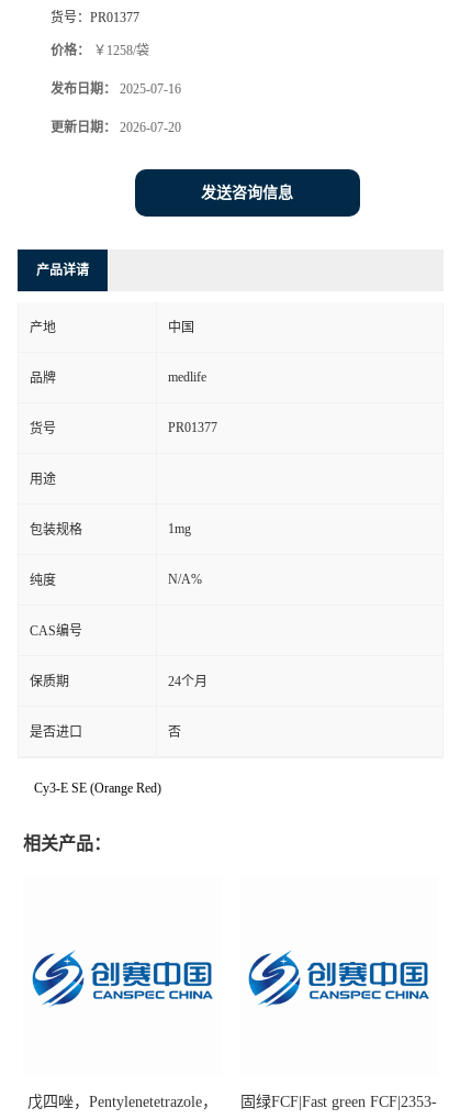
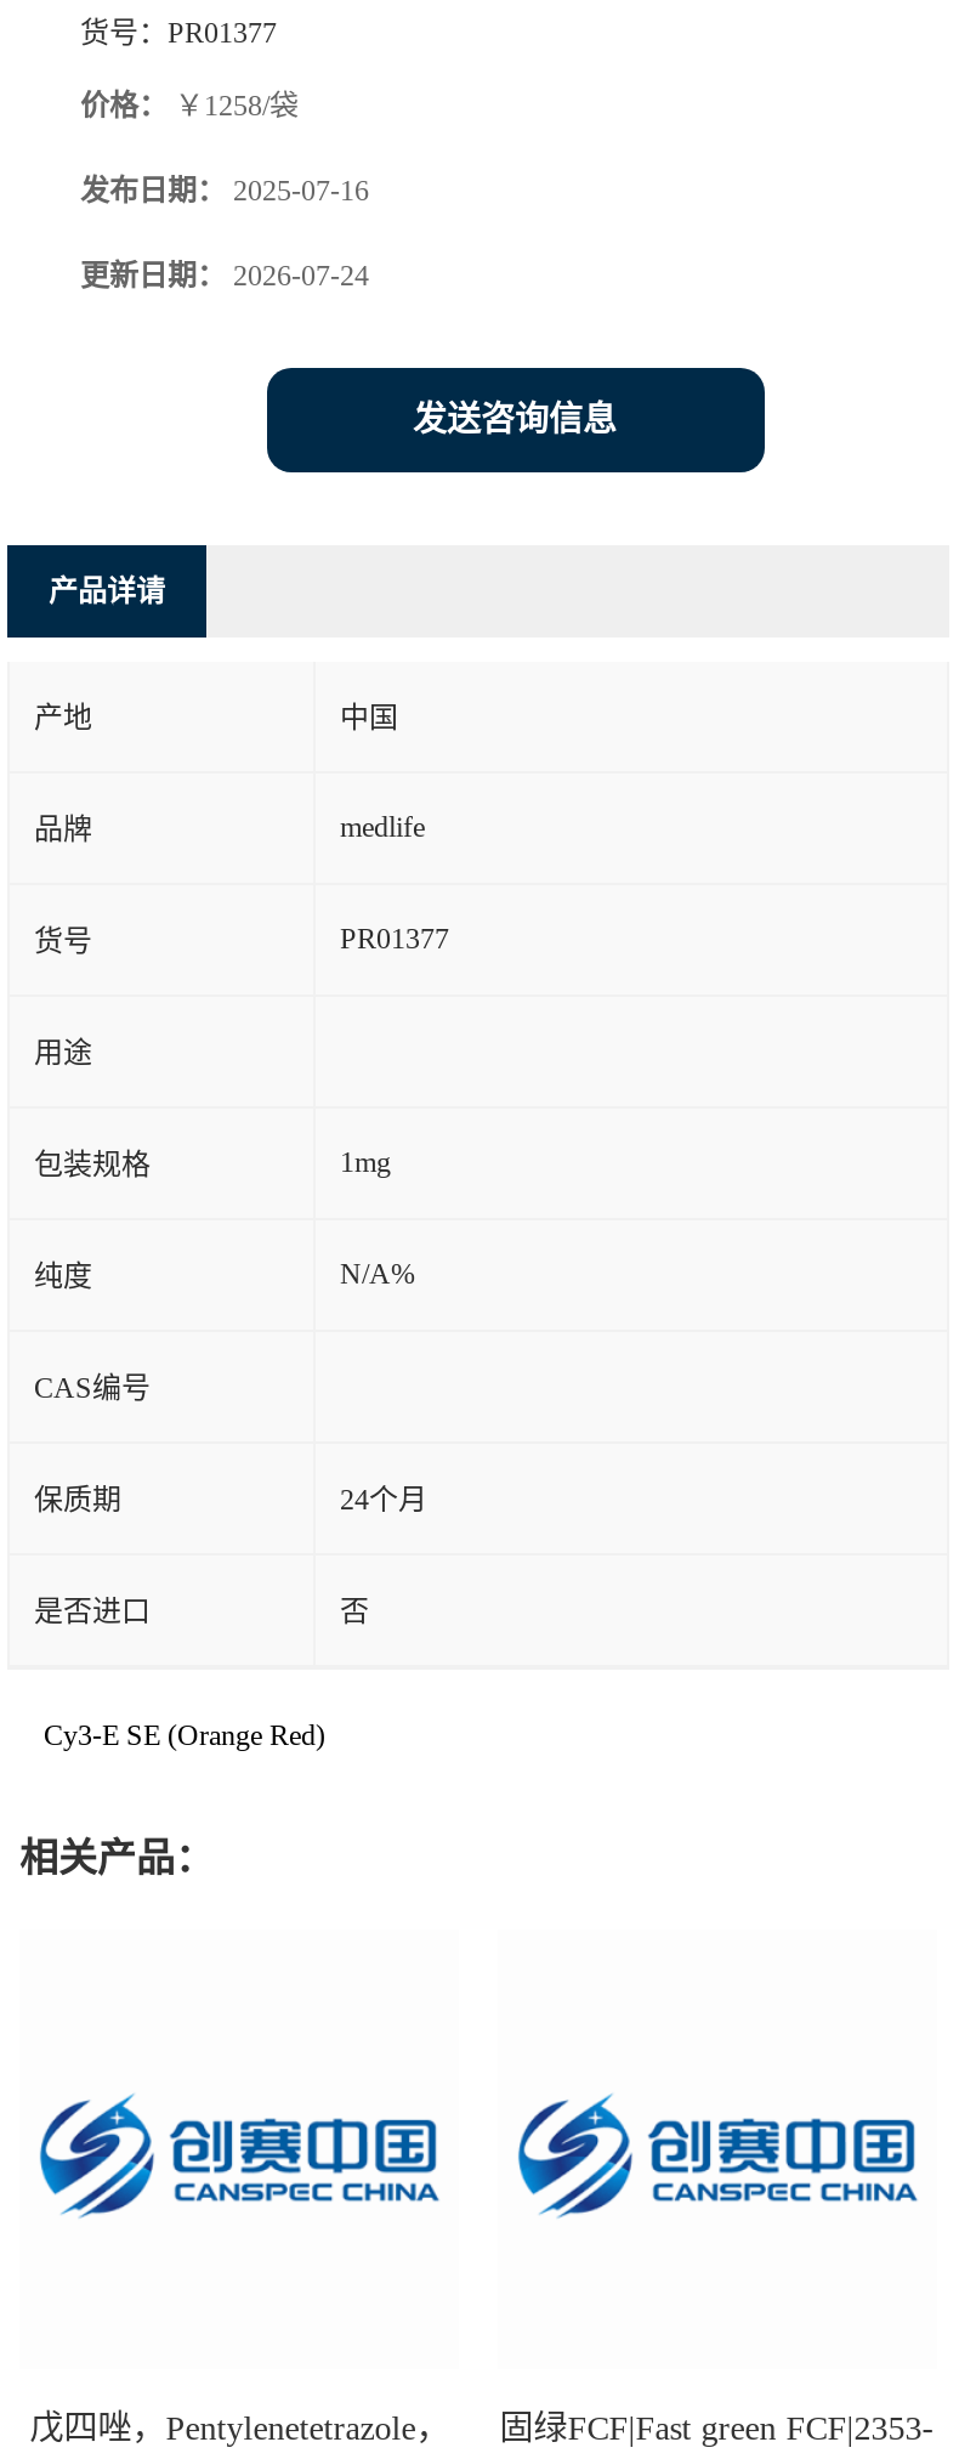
- 更新日期：2026-07-20
+ 更新日期：2026-07-24
